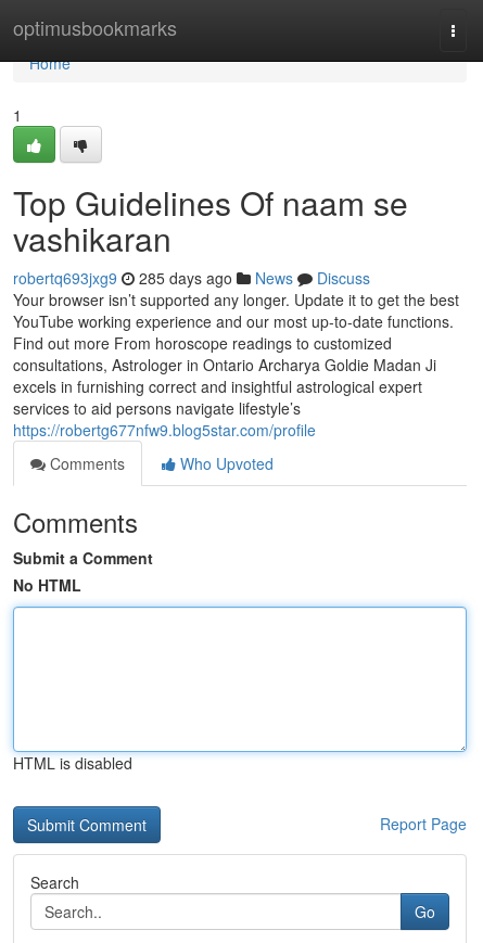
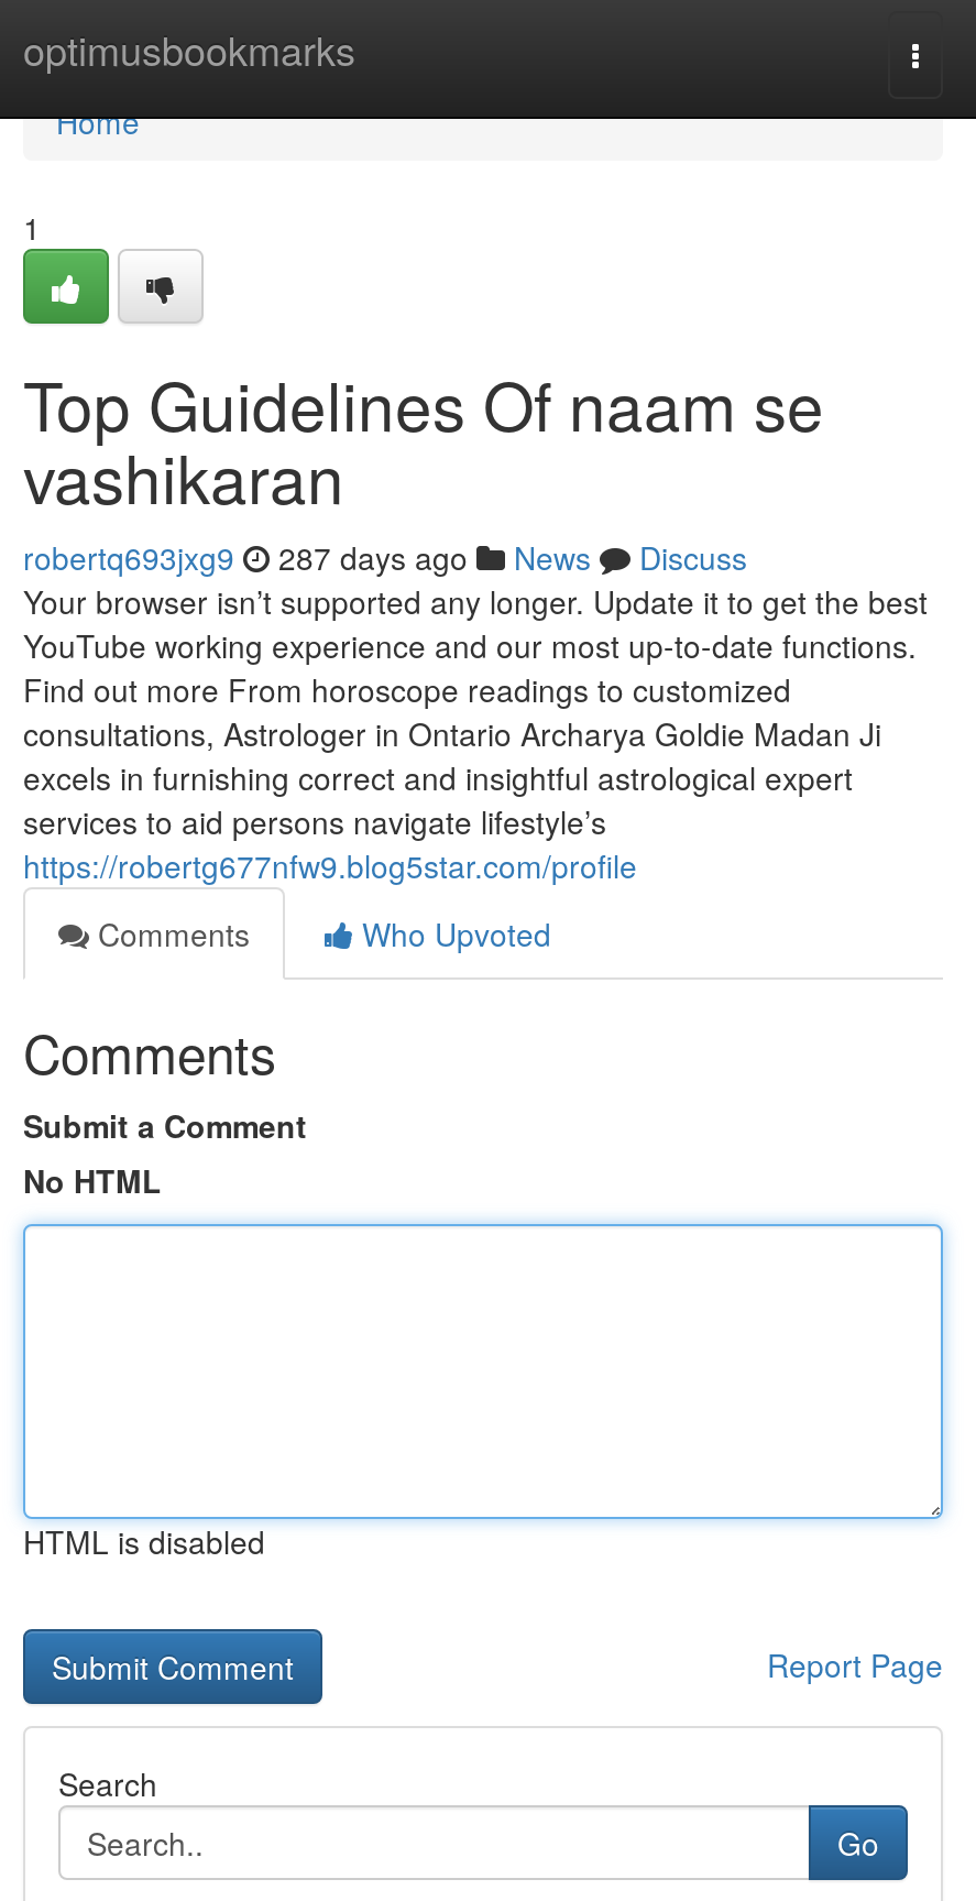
- robertq693jxg9 285 days ago News Discuss
+ robertq693jxg9 287 days ago News Discuss
